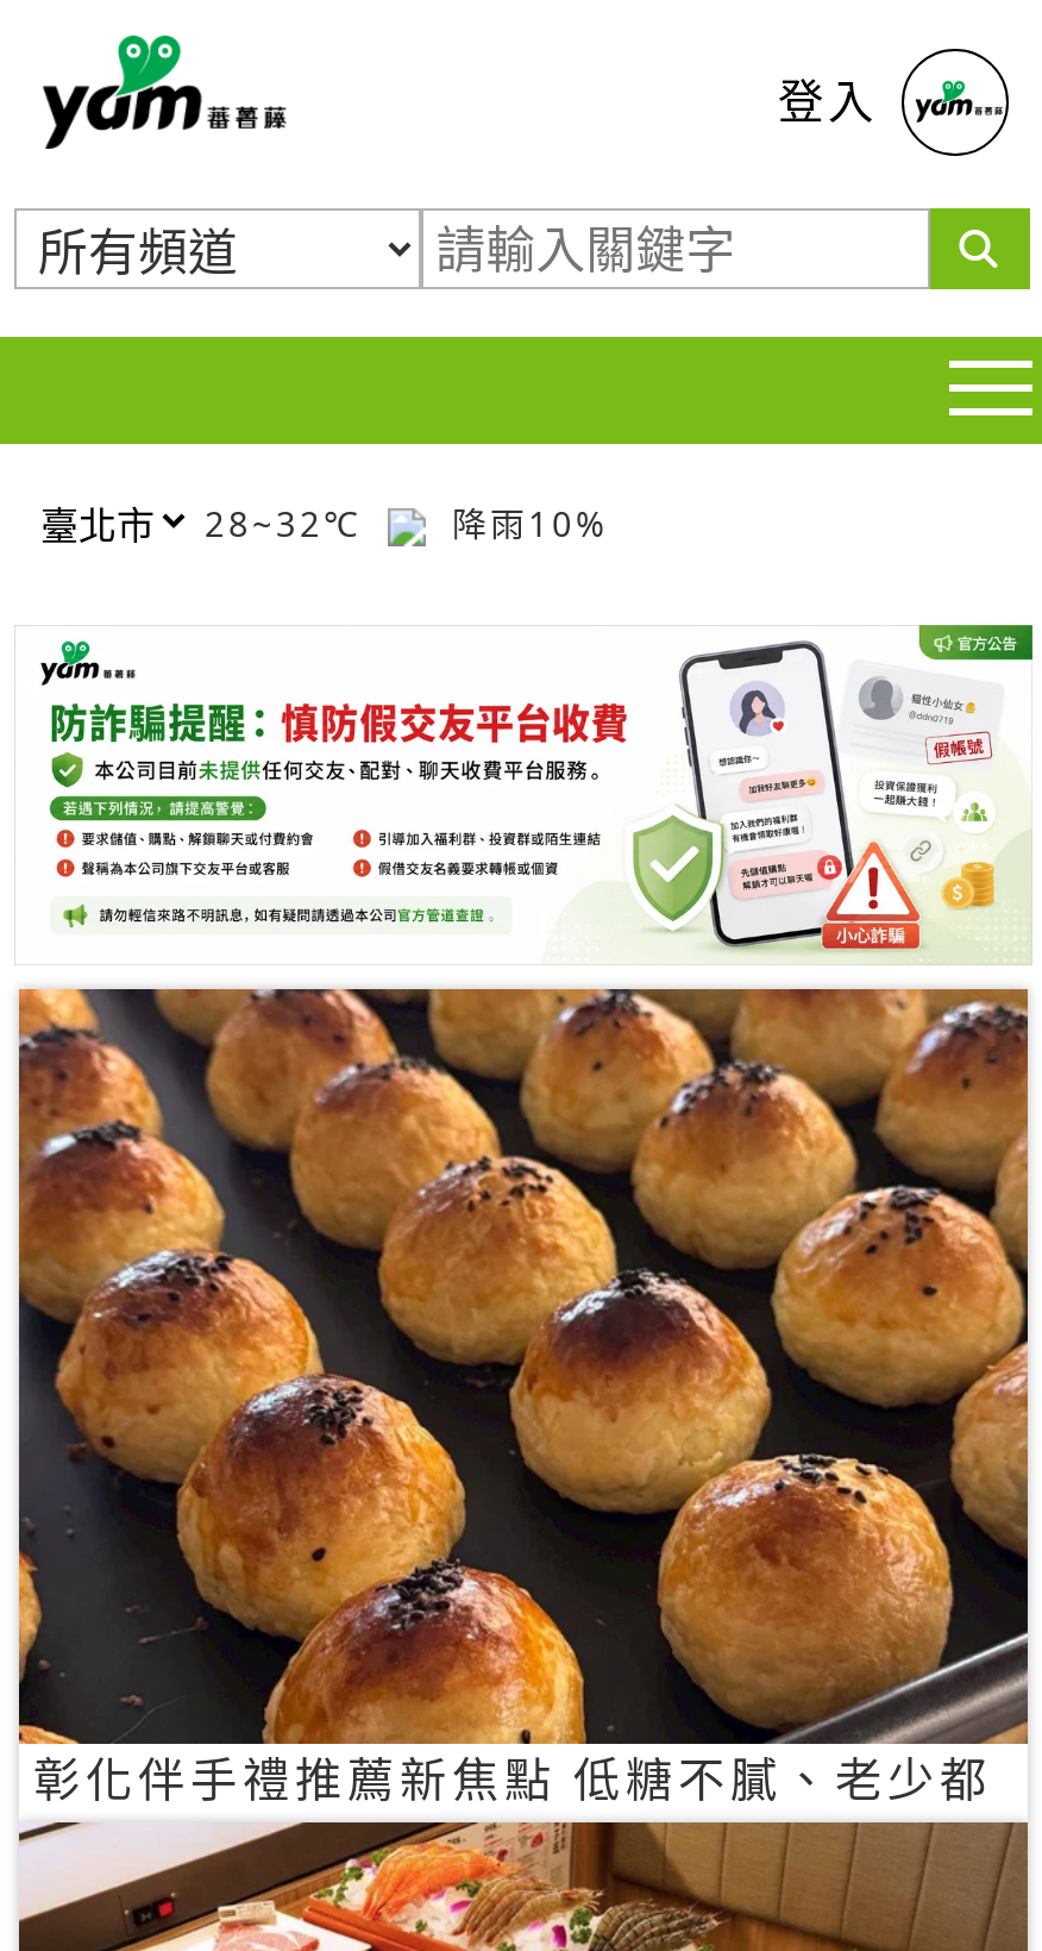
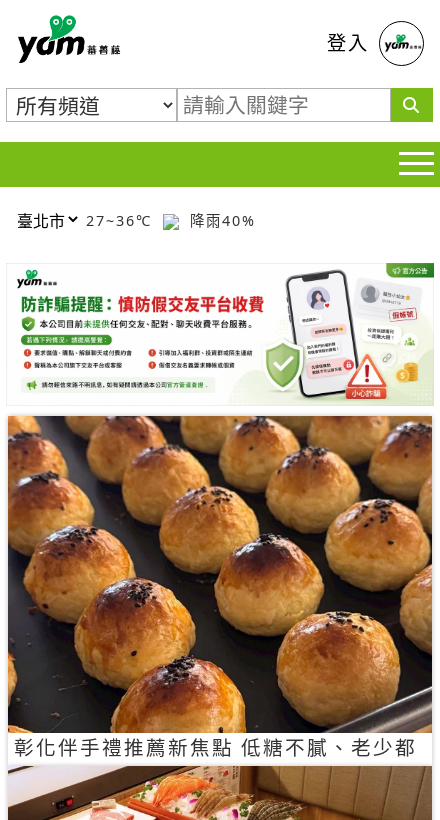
- 28~32℃
+ 27~36℃

- 降雨10%
+ 降雨40%
